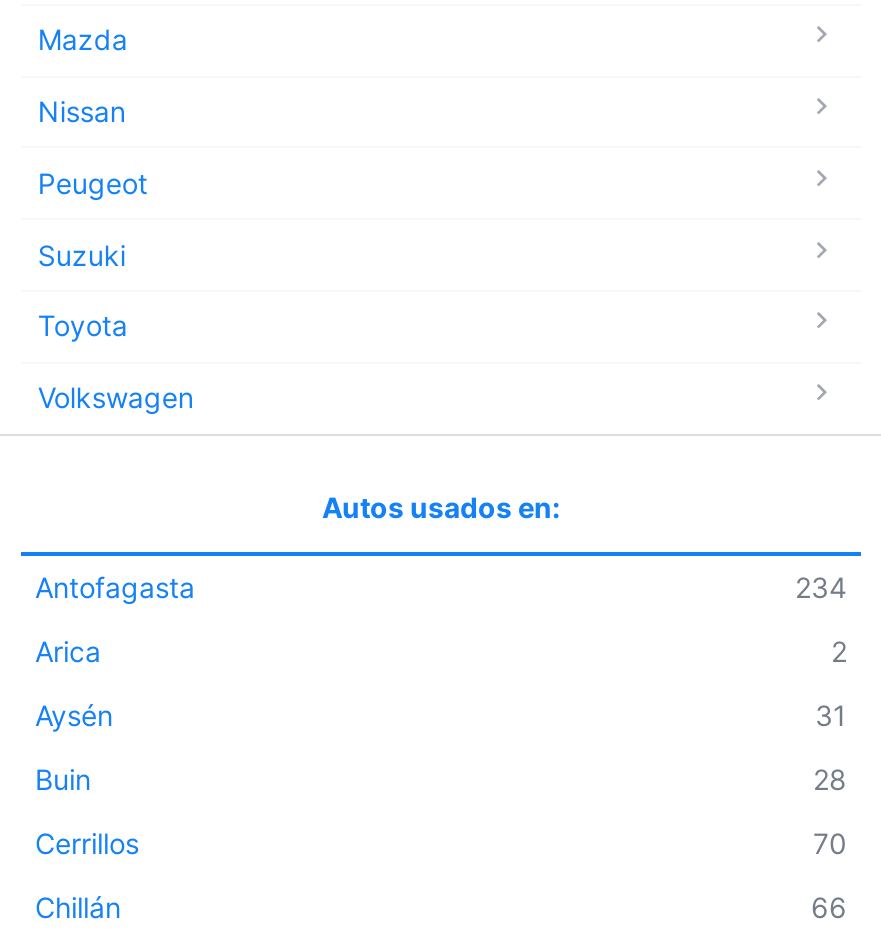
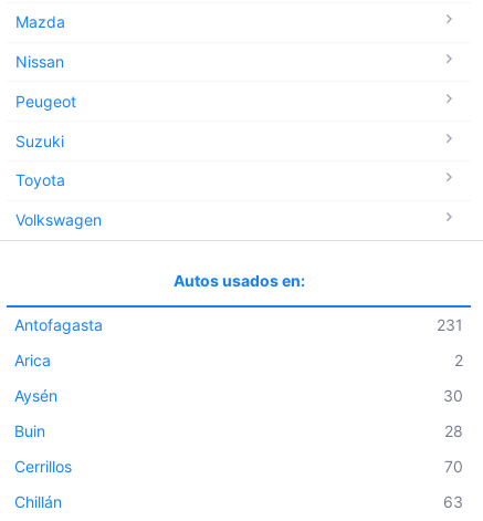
- 234
+ 231

- 31
+ 30

- 66
+ 63
